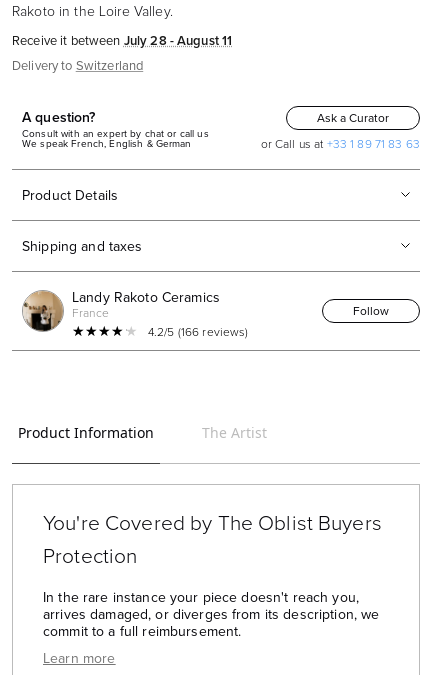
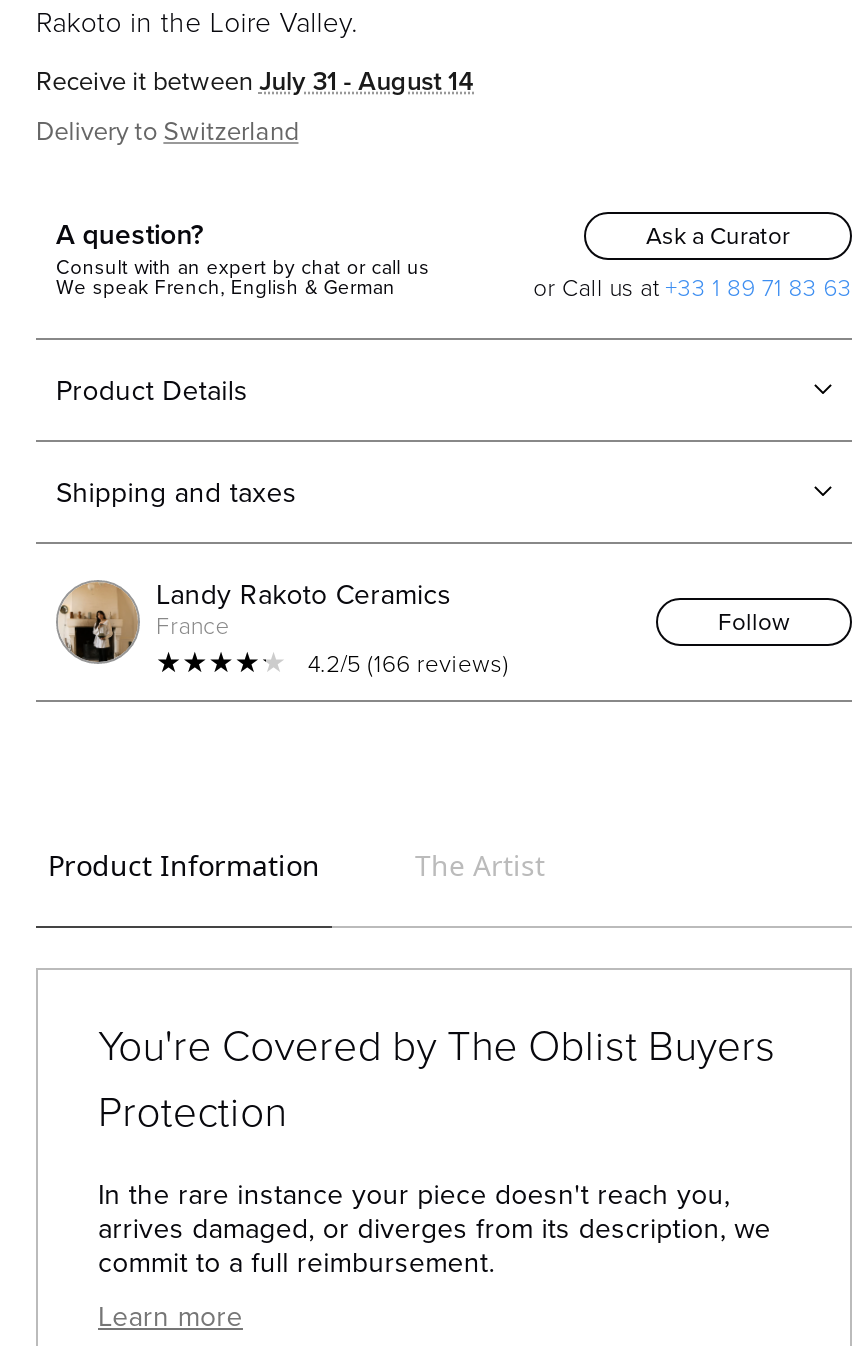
- Receive it between July 28 - August 11
+ Receive it between July 31 - August 14
